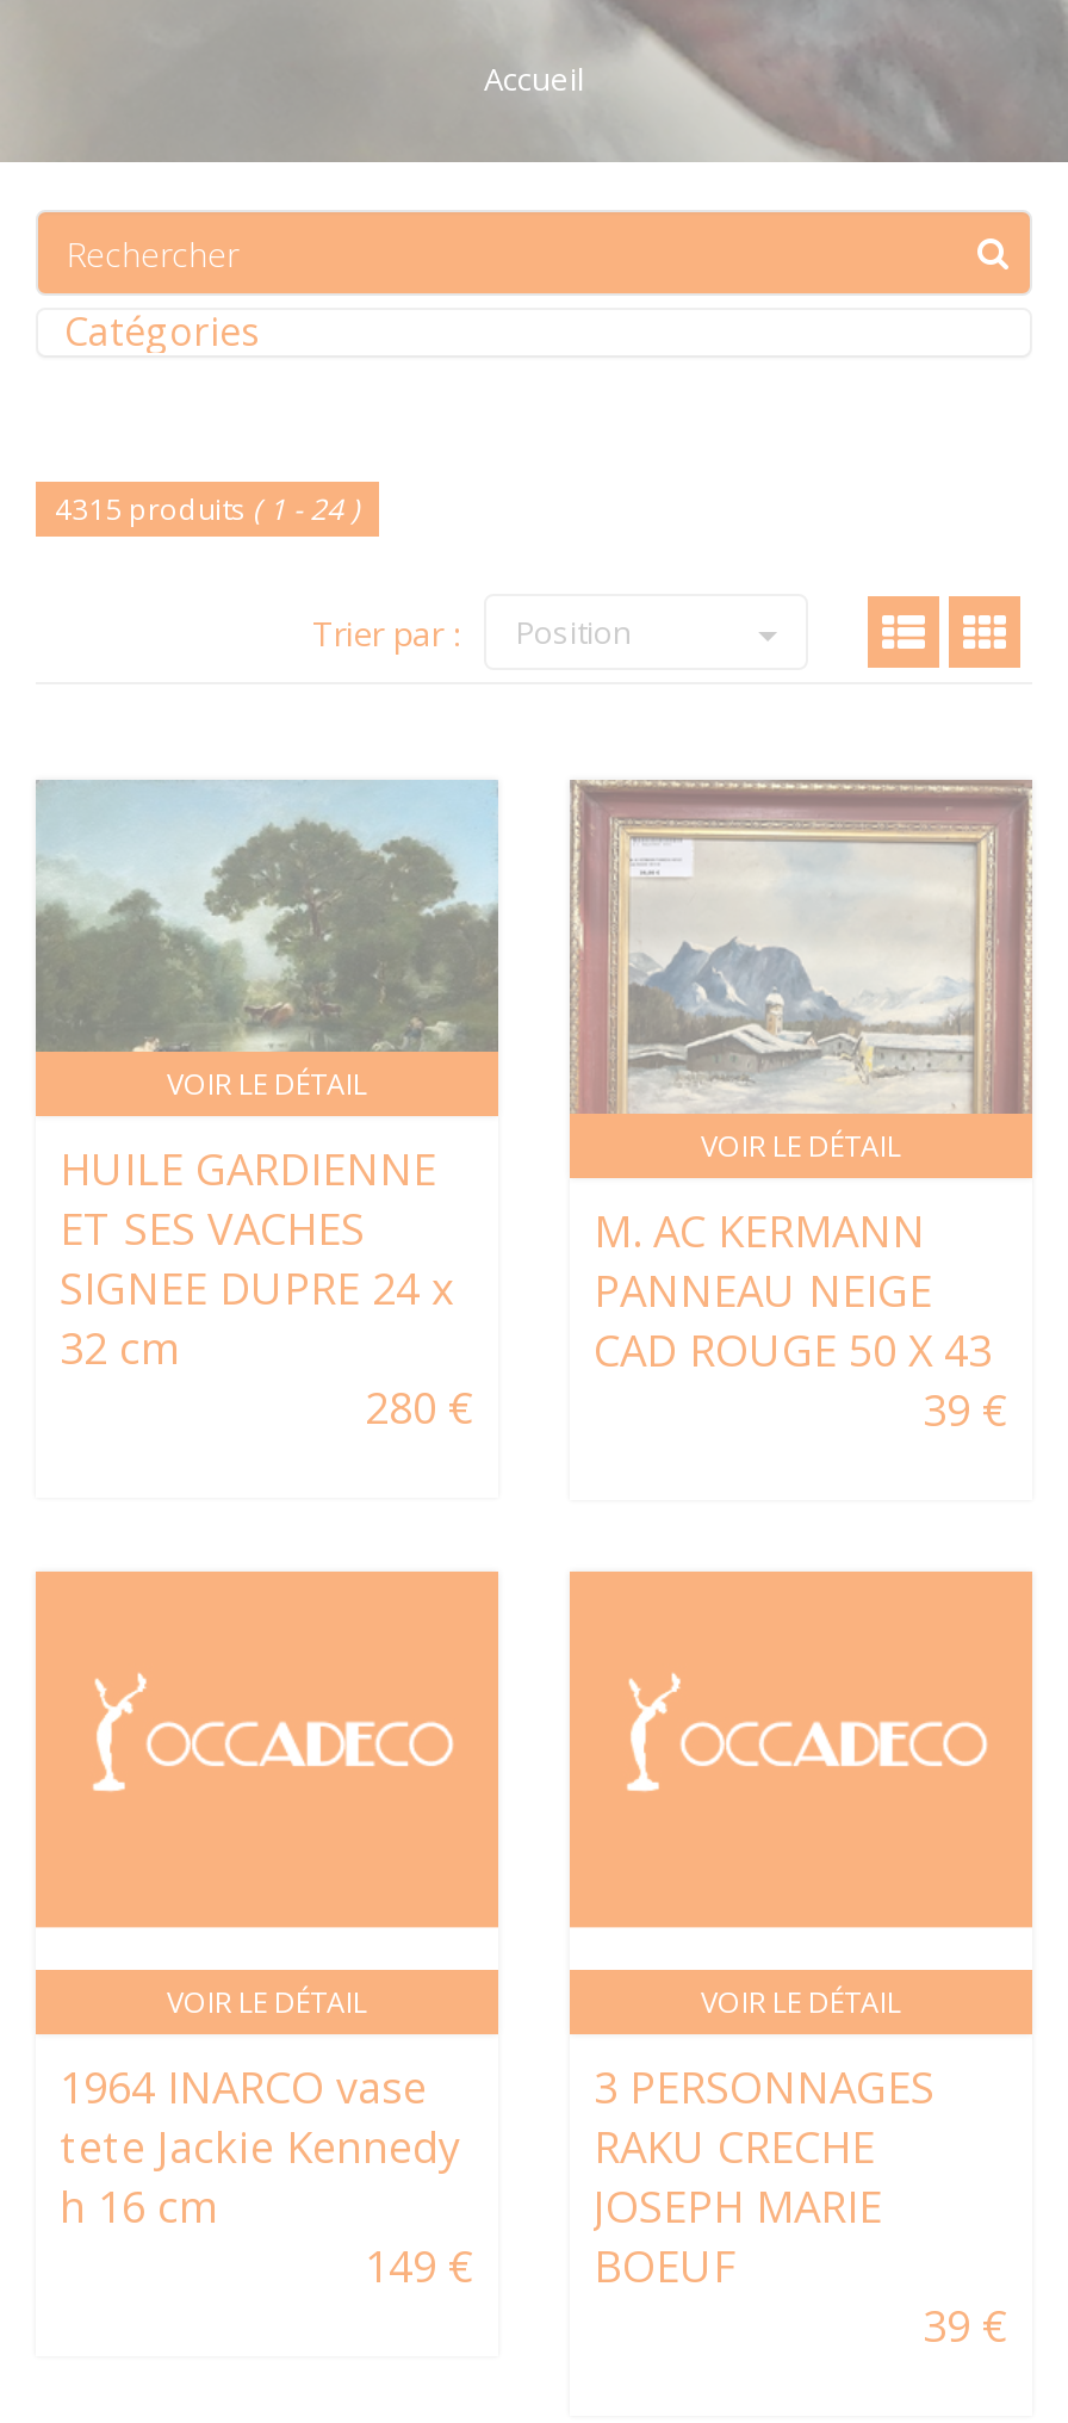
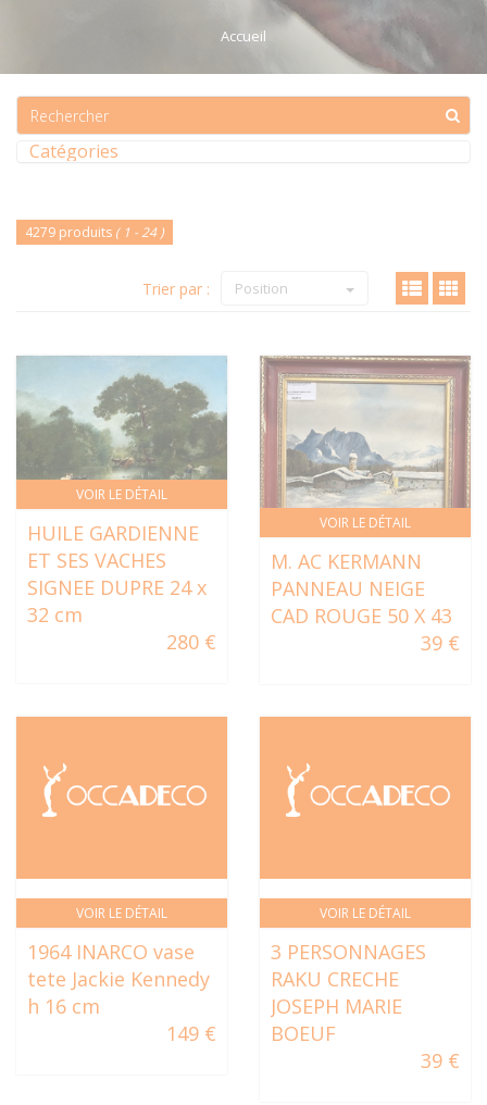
- 4315 produits ( 1 - 24 )
+ 4279 produits ( 1 - 24 )
